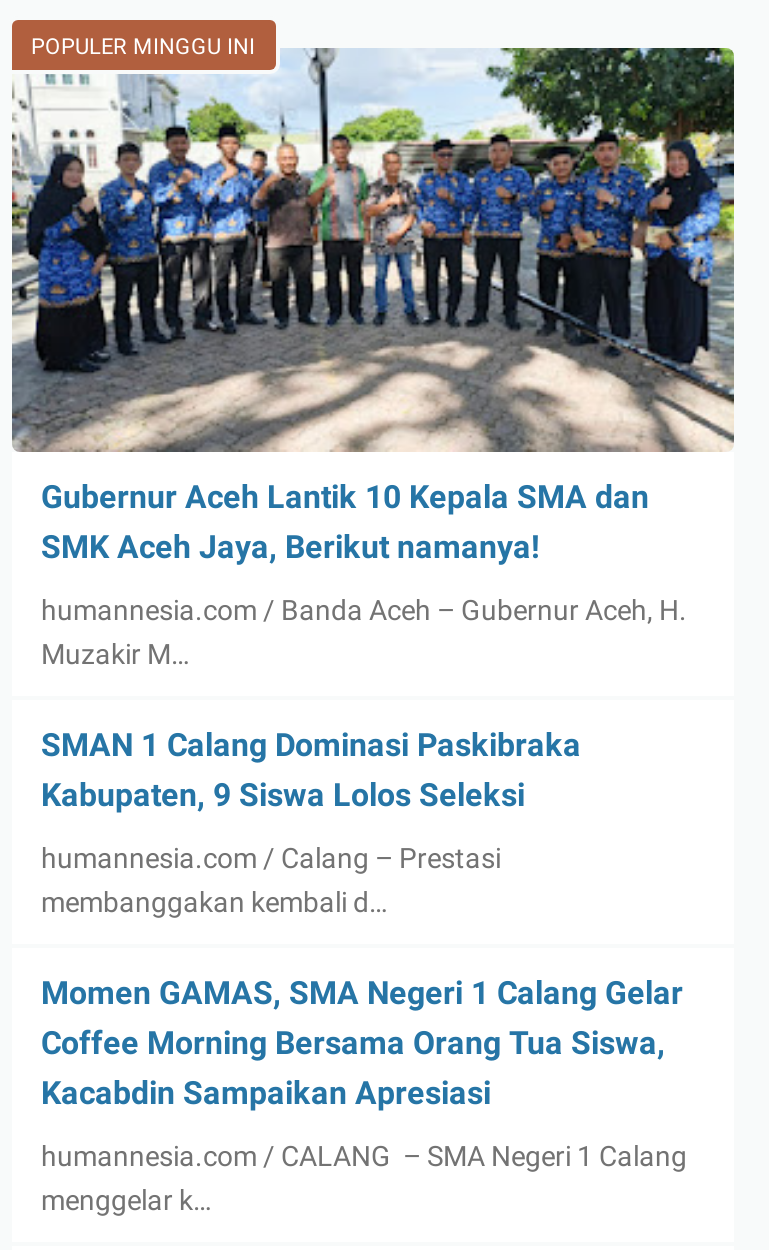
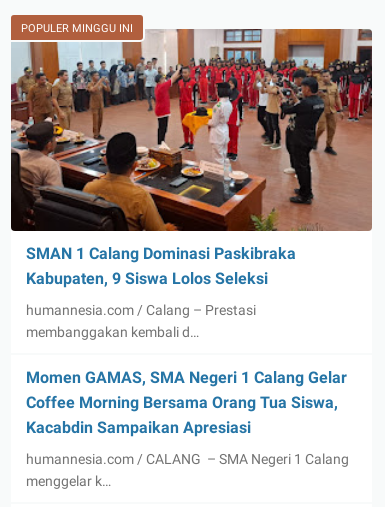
- [image]
+ [image]

- Gubernur Aceh Lantik 10 Kepala SMA dan
- SMK Aceh Jaya, Berikut namanya!
- humannesia.com / Banda Aceh – Gubernur Aceh, H.
- Muzakir M…
